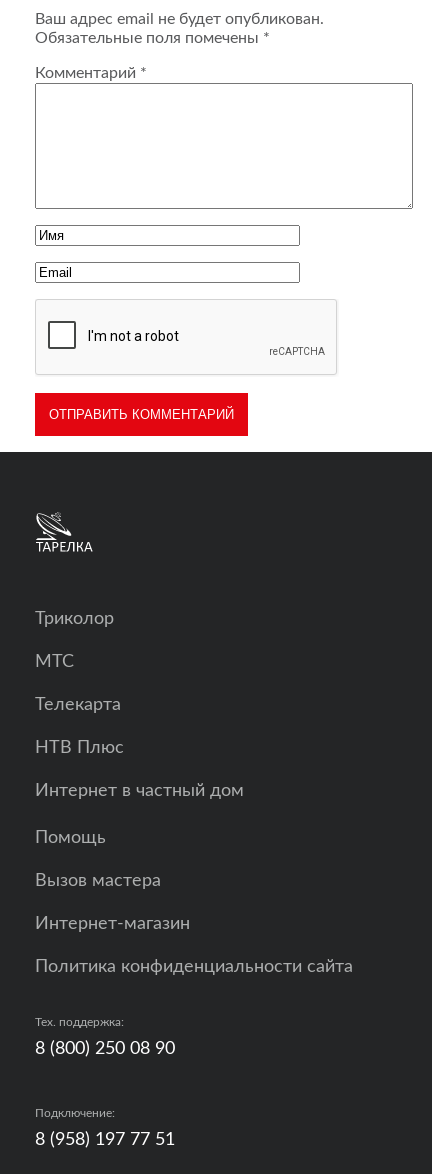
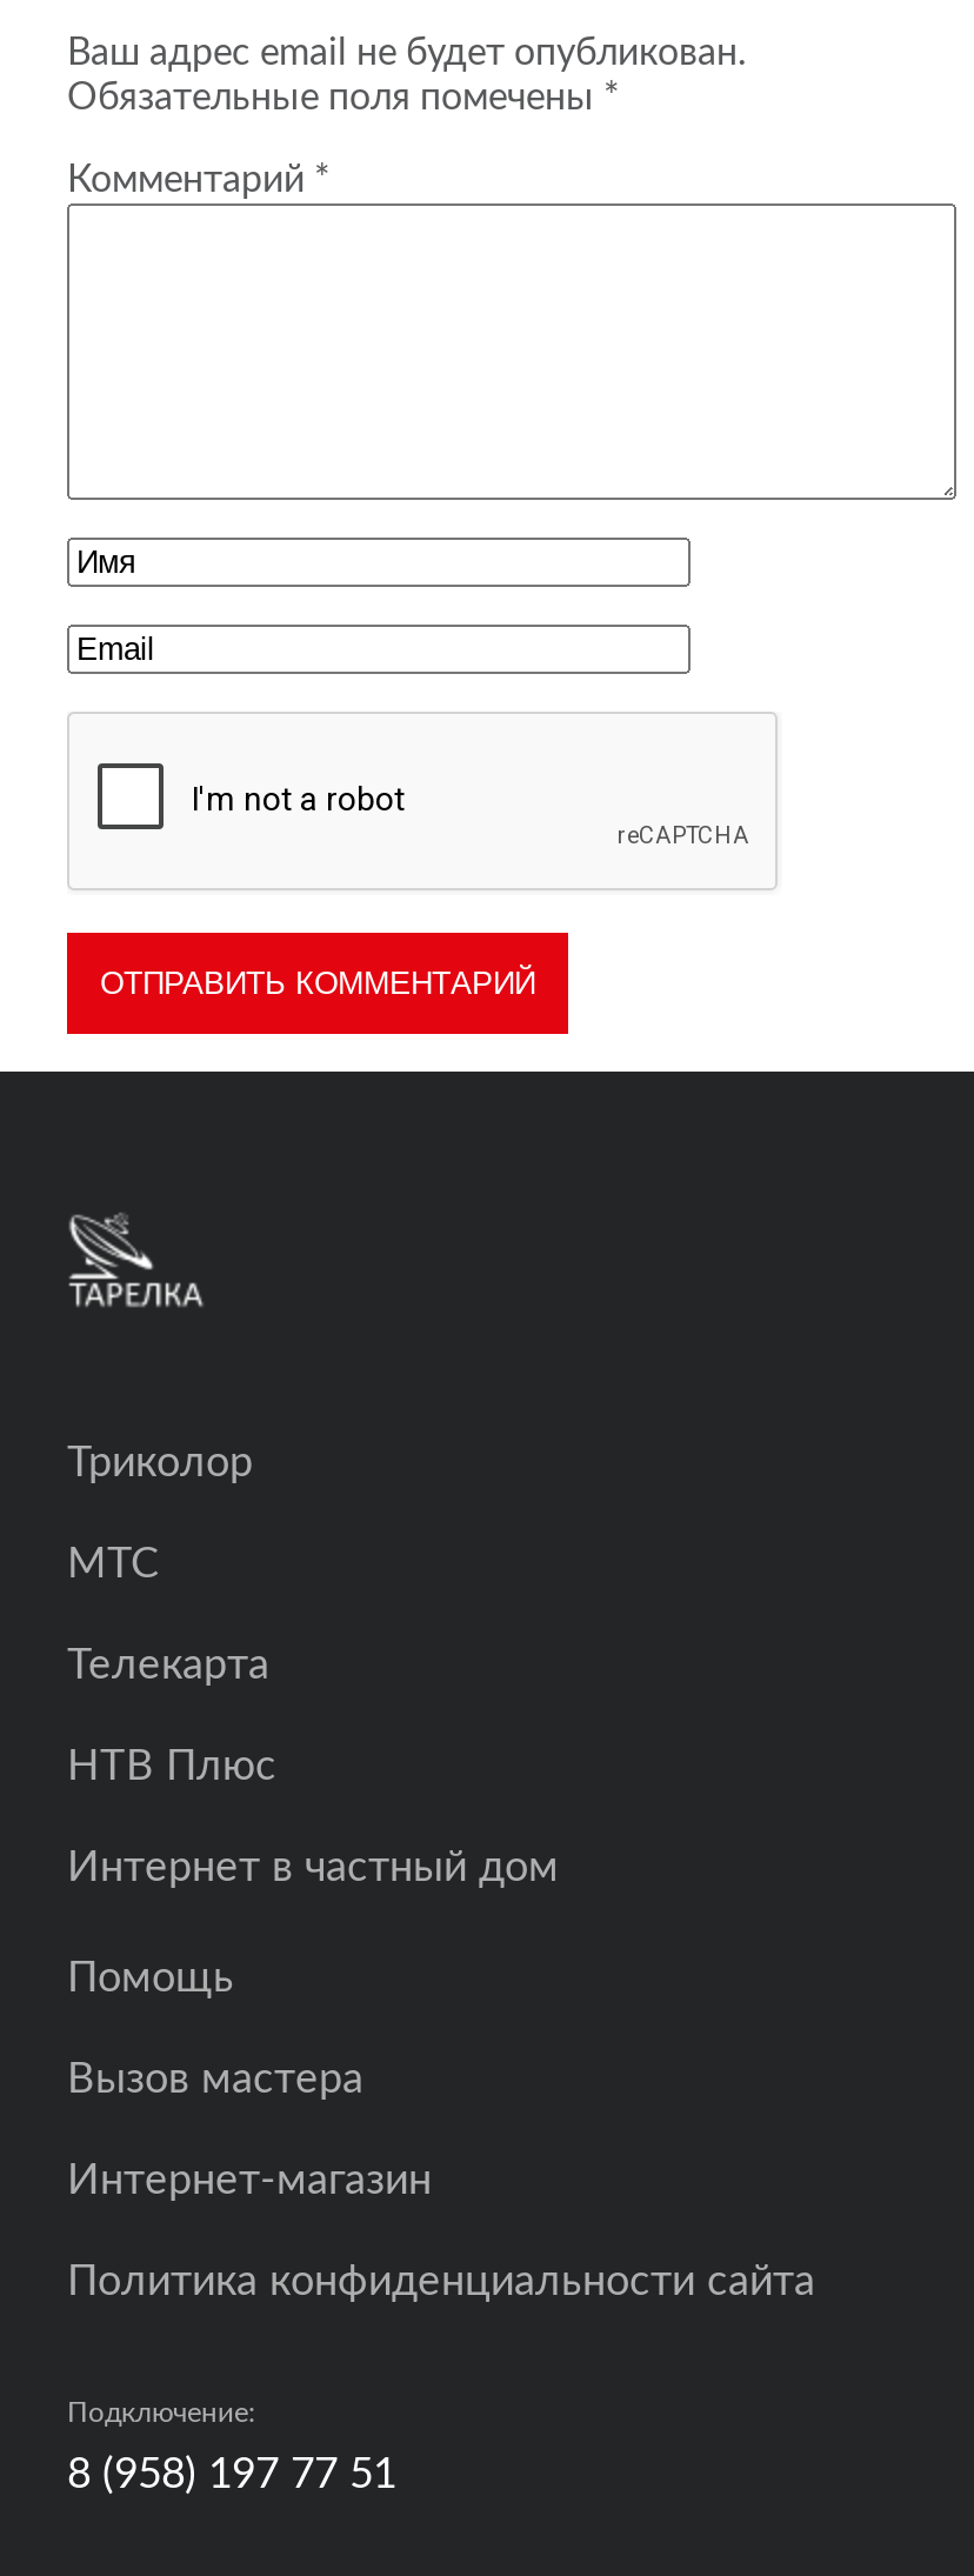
- Тех. поддержка:
- 8 (800) 250 08 90
